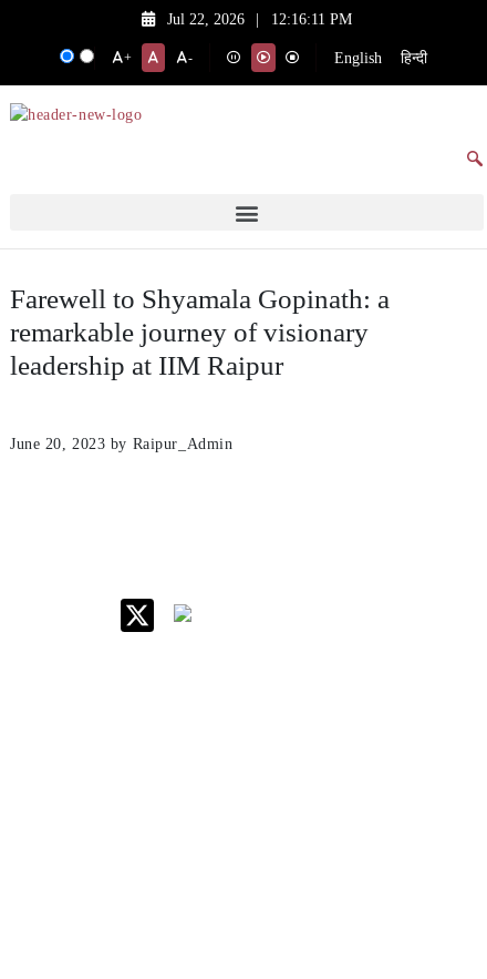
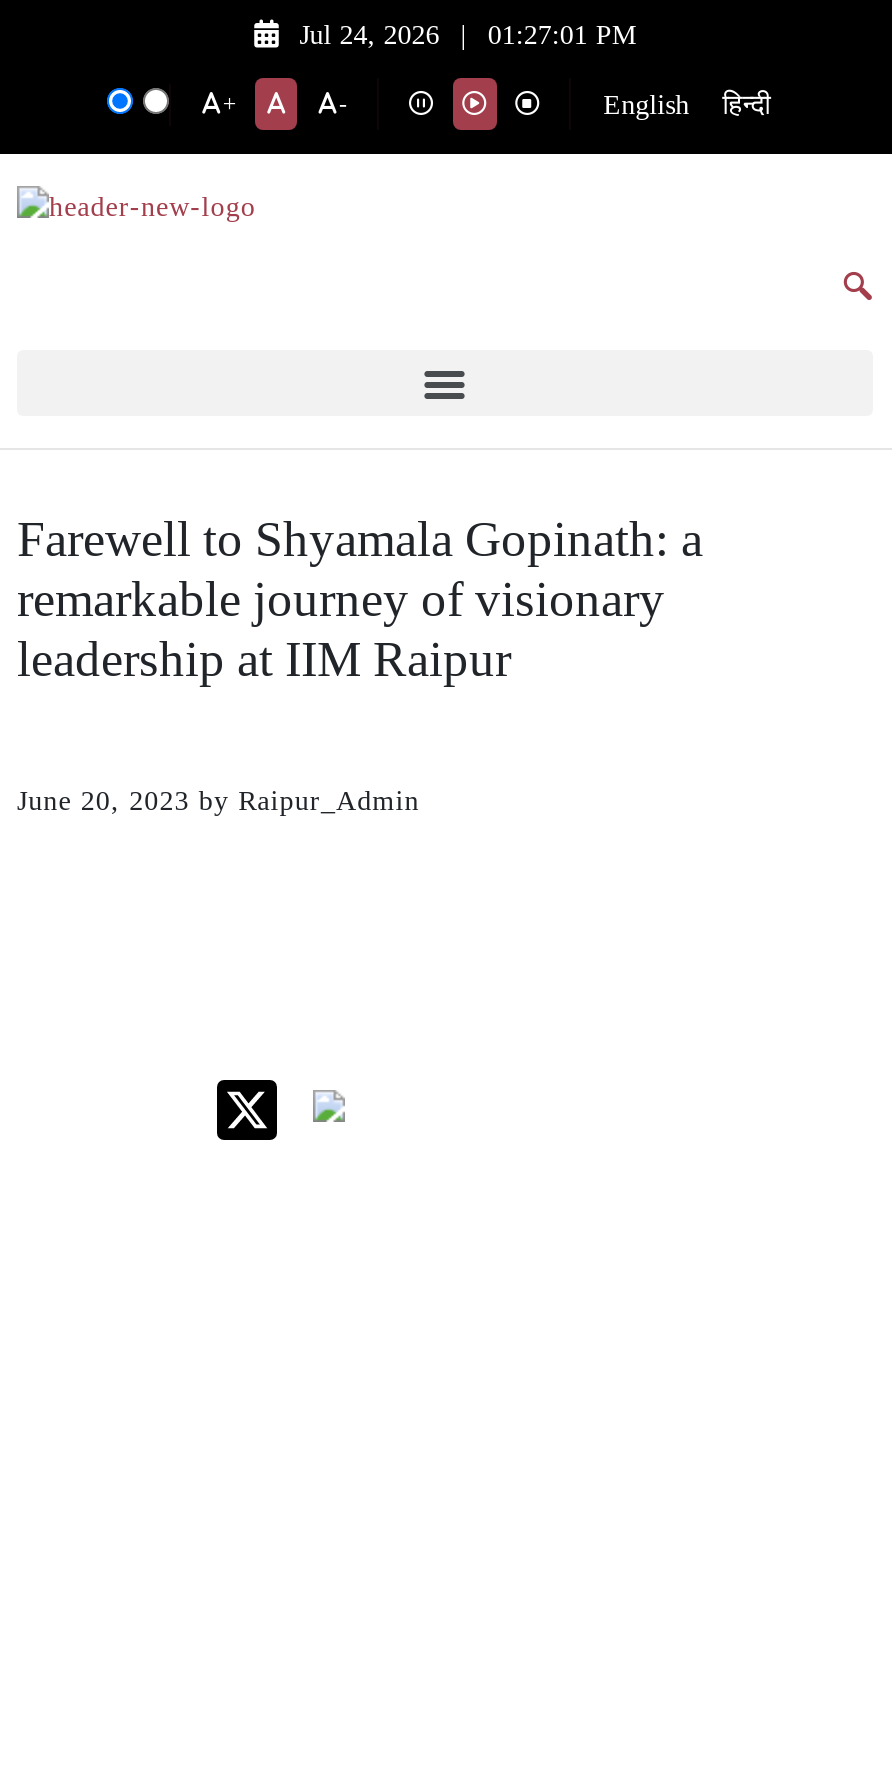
- Jul 22, 2026
+ Jul 24, 2026

- 12:16:11 PM
+ 01:27:01 PM
